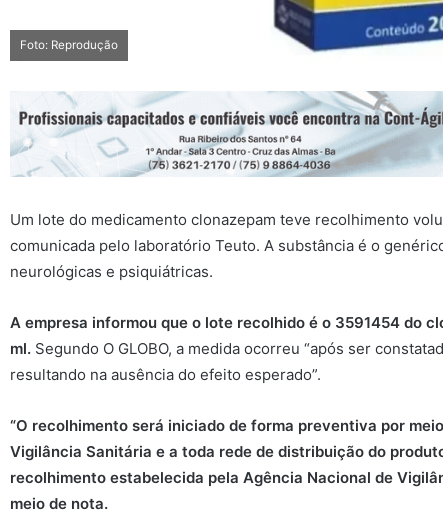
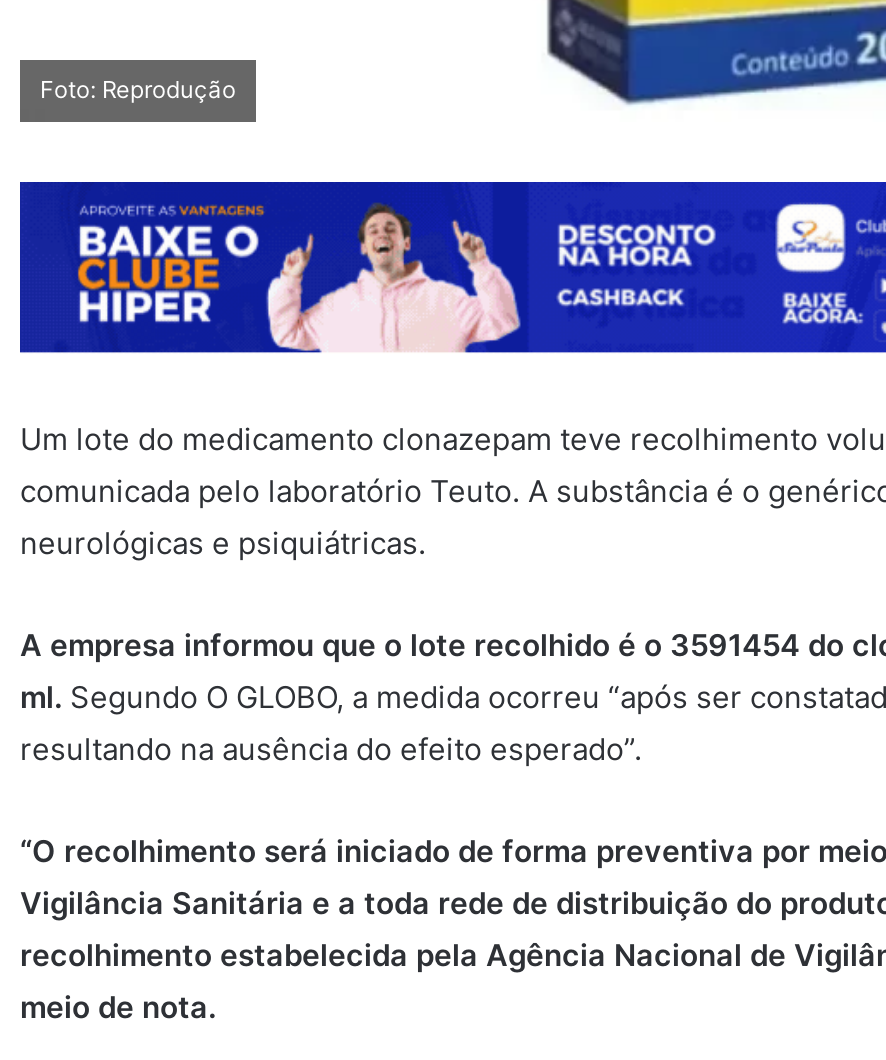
- [image]
+ [image]
